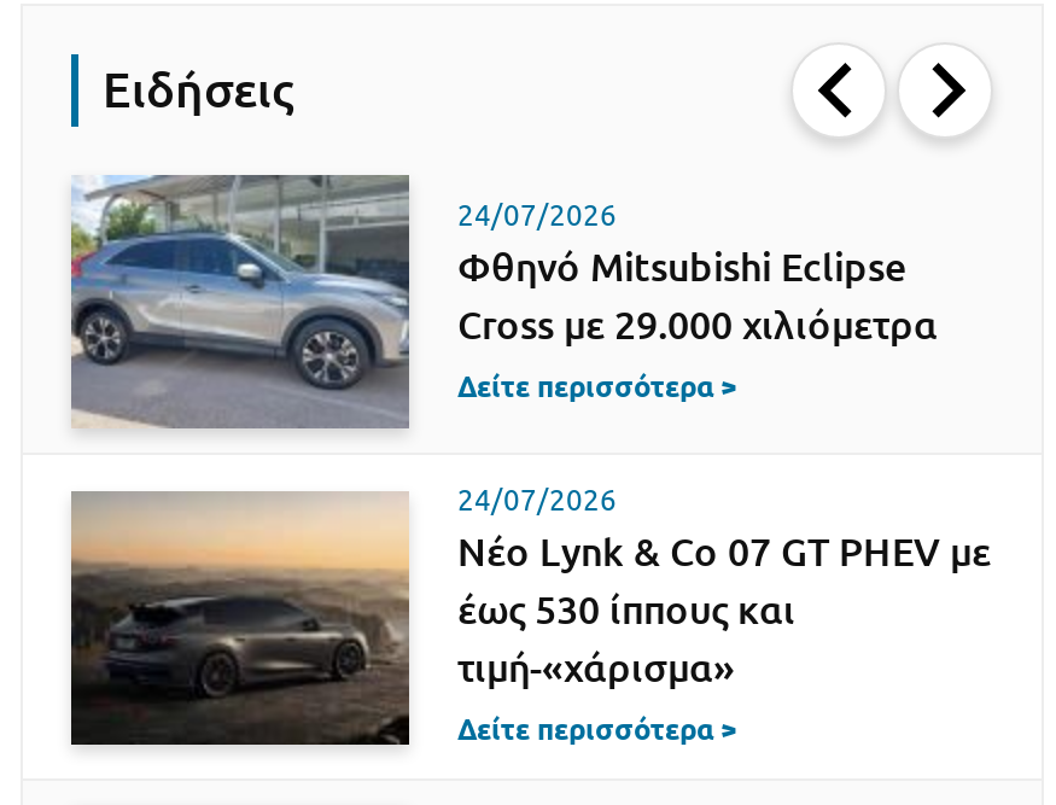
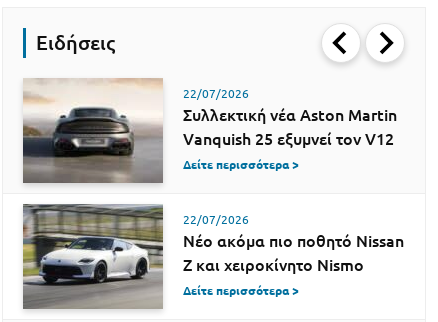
- [image]
- 24/07/2026
- Φθηνό Mitsubishi Eclipse
- Cross με 29.000 χιλιόμετρα
+ [image]
+ 22/07/2026
+ Συλλεκτική νέα Aston Martin
+ Vanquish 25 εξυμνεί τον V12

- [image]
- 24/07/2026
- Νέο Lynk & Co 07 GT PHEV με
- έως 530 ίππους και
- τιμή-«χάρισμα»
+ [image]
+ 22/07/2026
+ Νέο ακόμα πιο ποθητό Nissan
+ Z και χειροκίνητο Nismo
